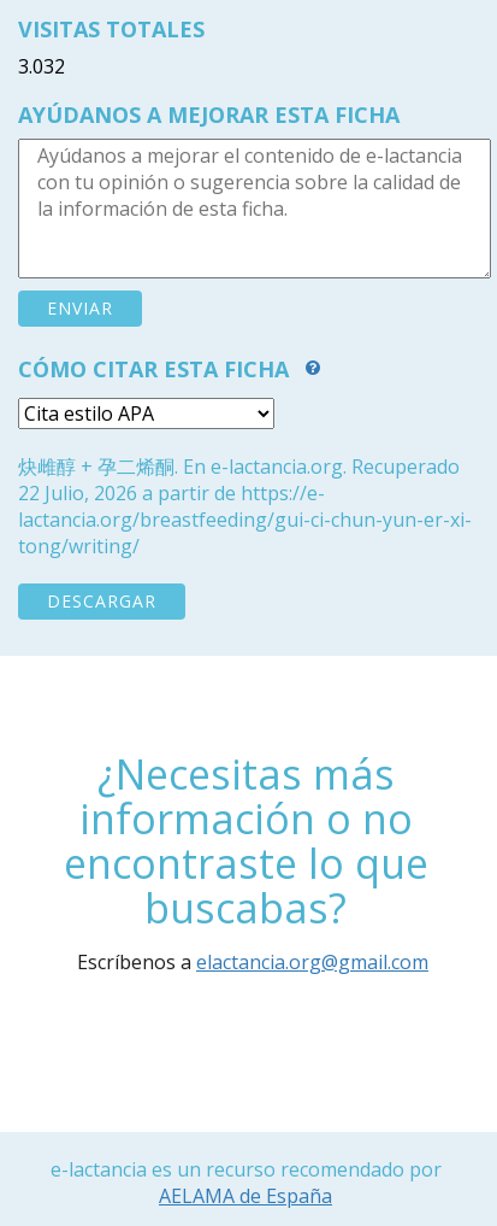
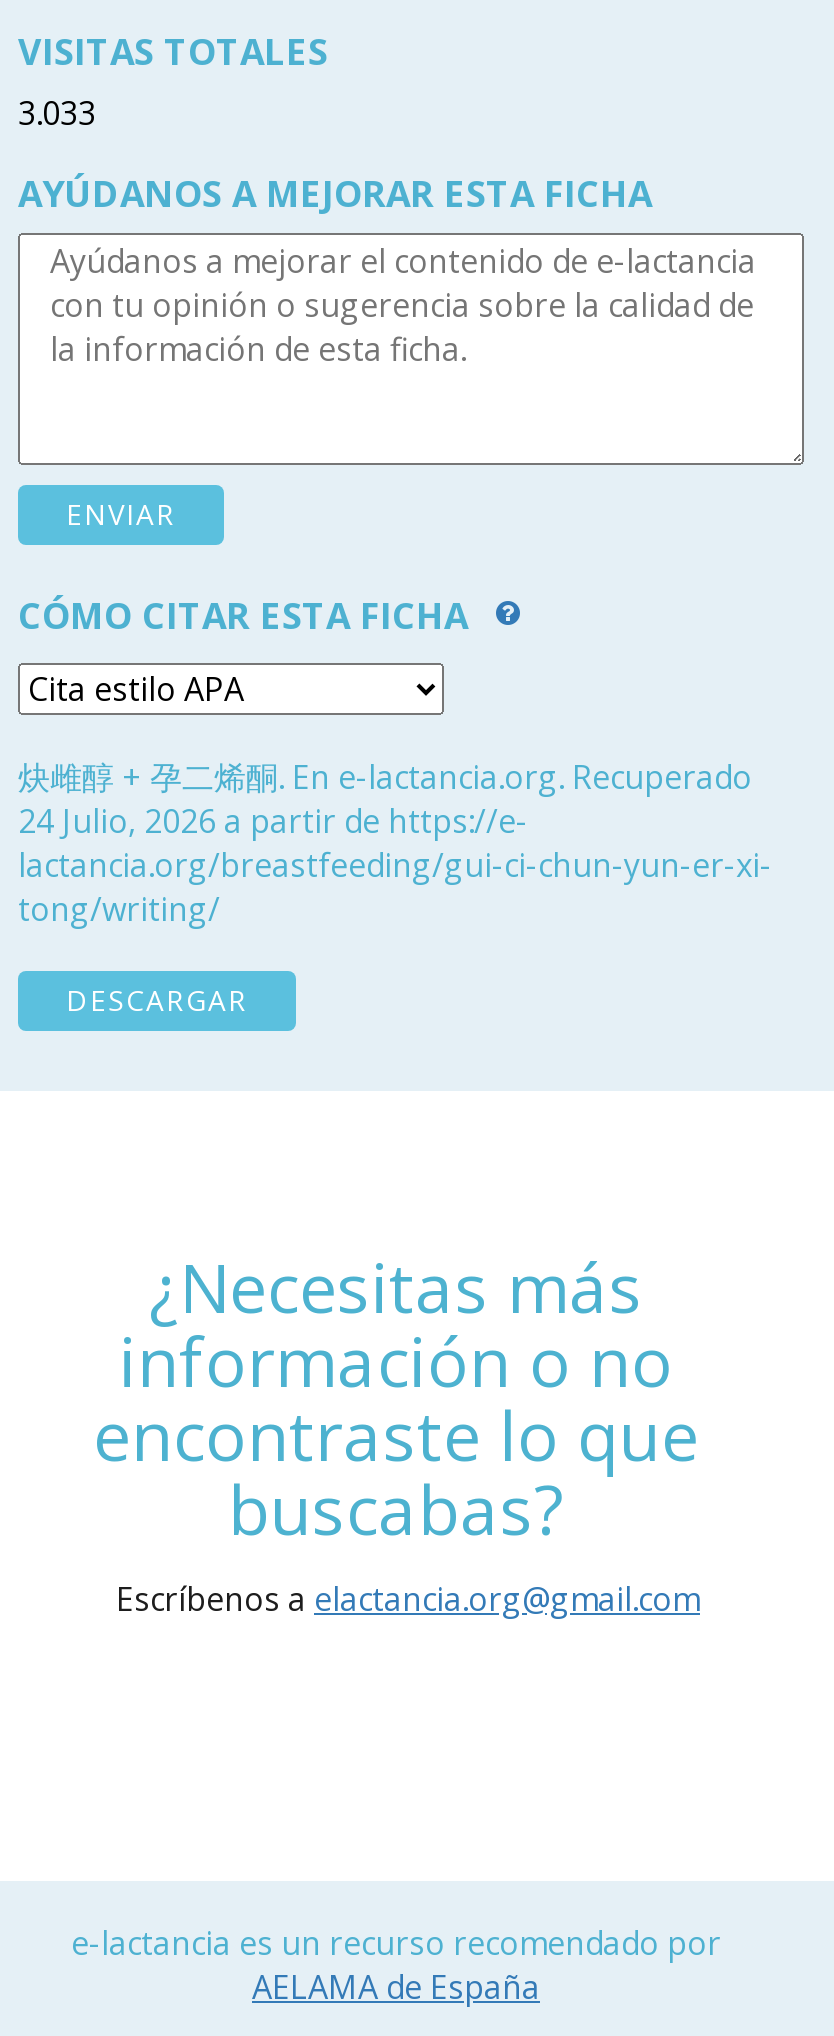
- 3.032
+ 3.033

- 22 Julio, 2026 a partir de https://e-
+ 24 Julio, 2026 a partir de https://e-
